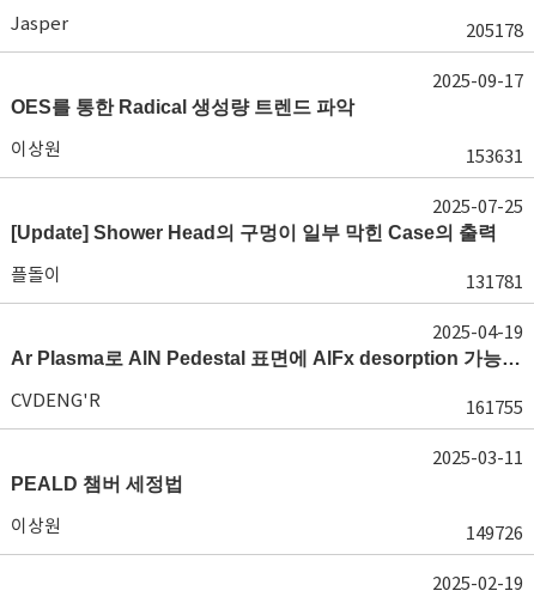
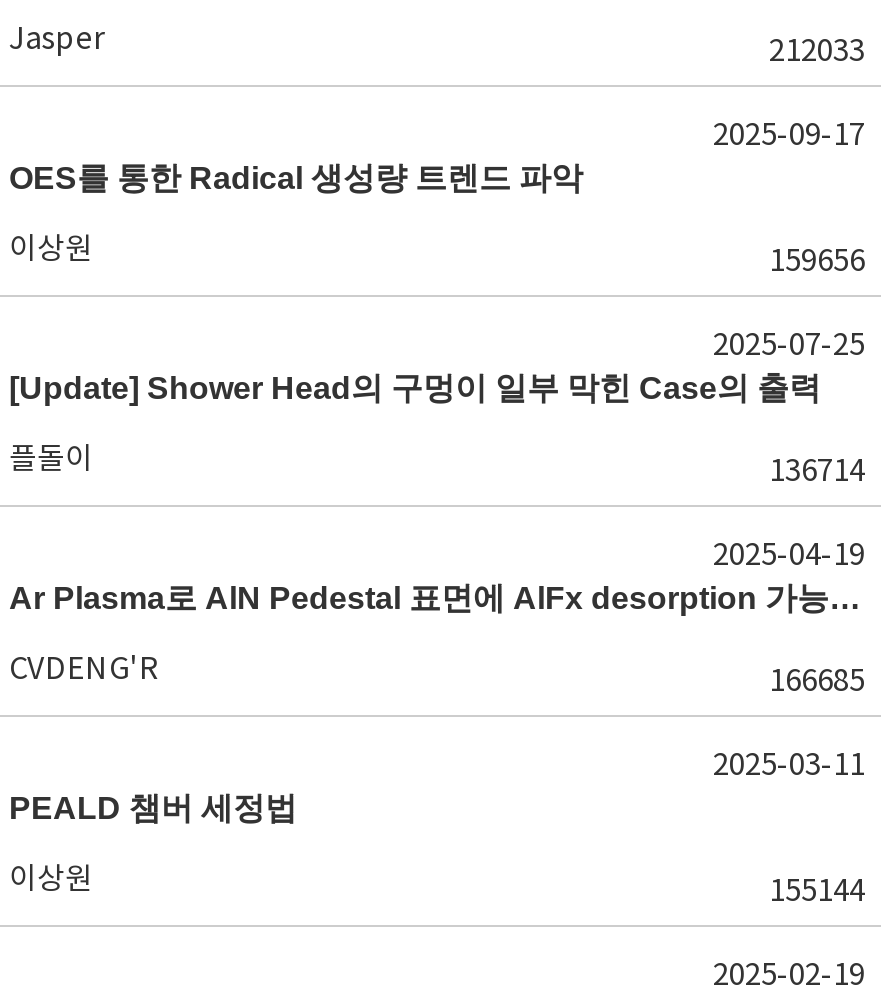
- 205178
+ 212033

- 153631
+ 159656

- 131781
+ 136714

- 161755
+ 166685

- 149726
+ 155144
